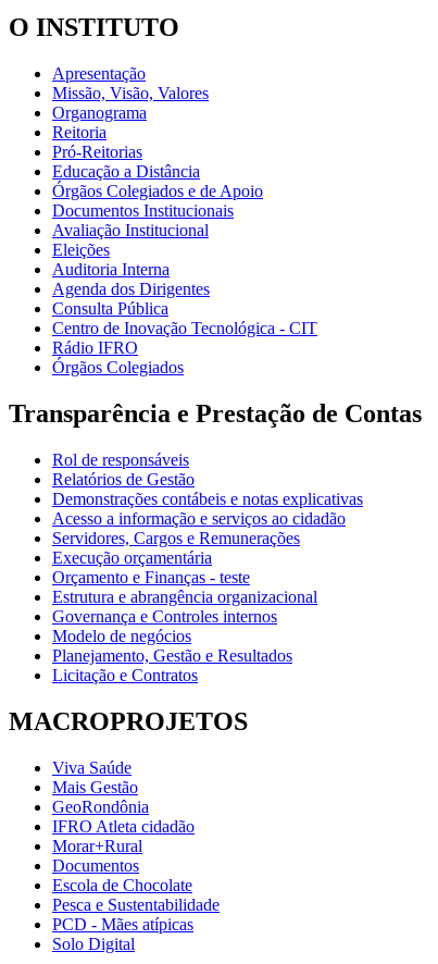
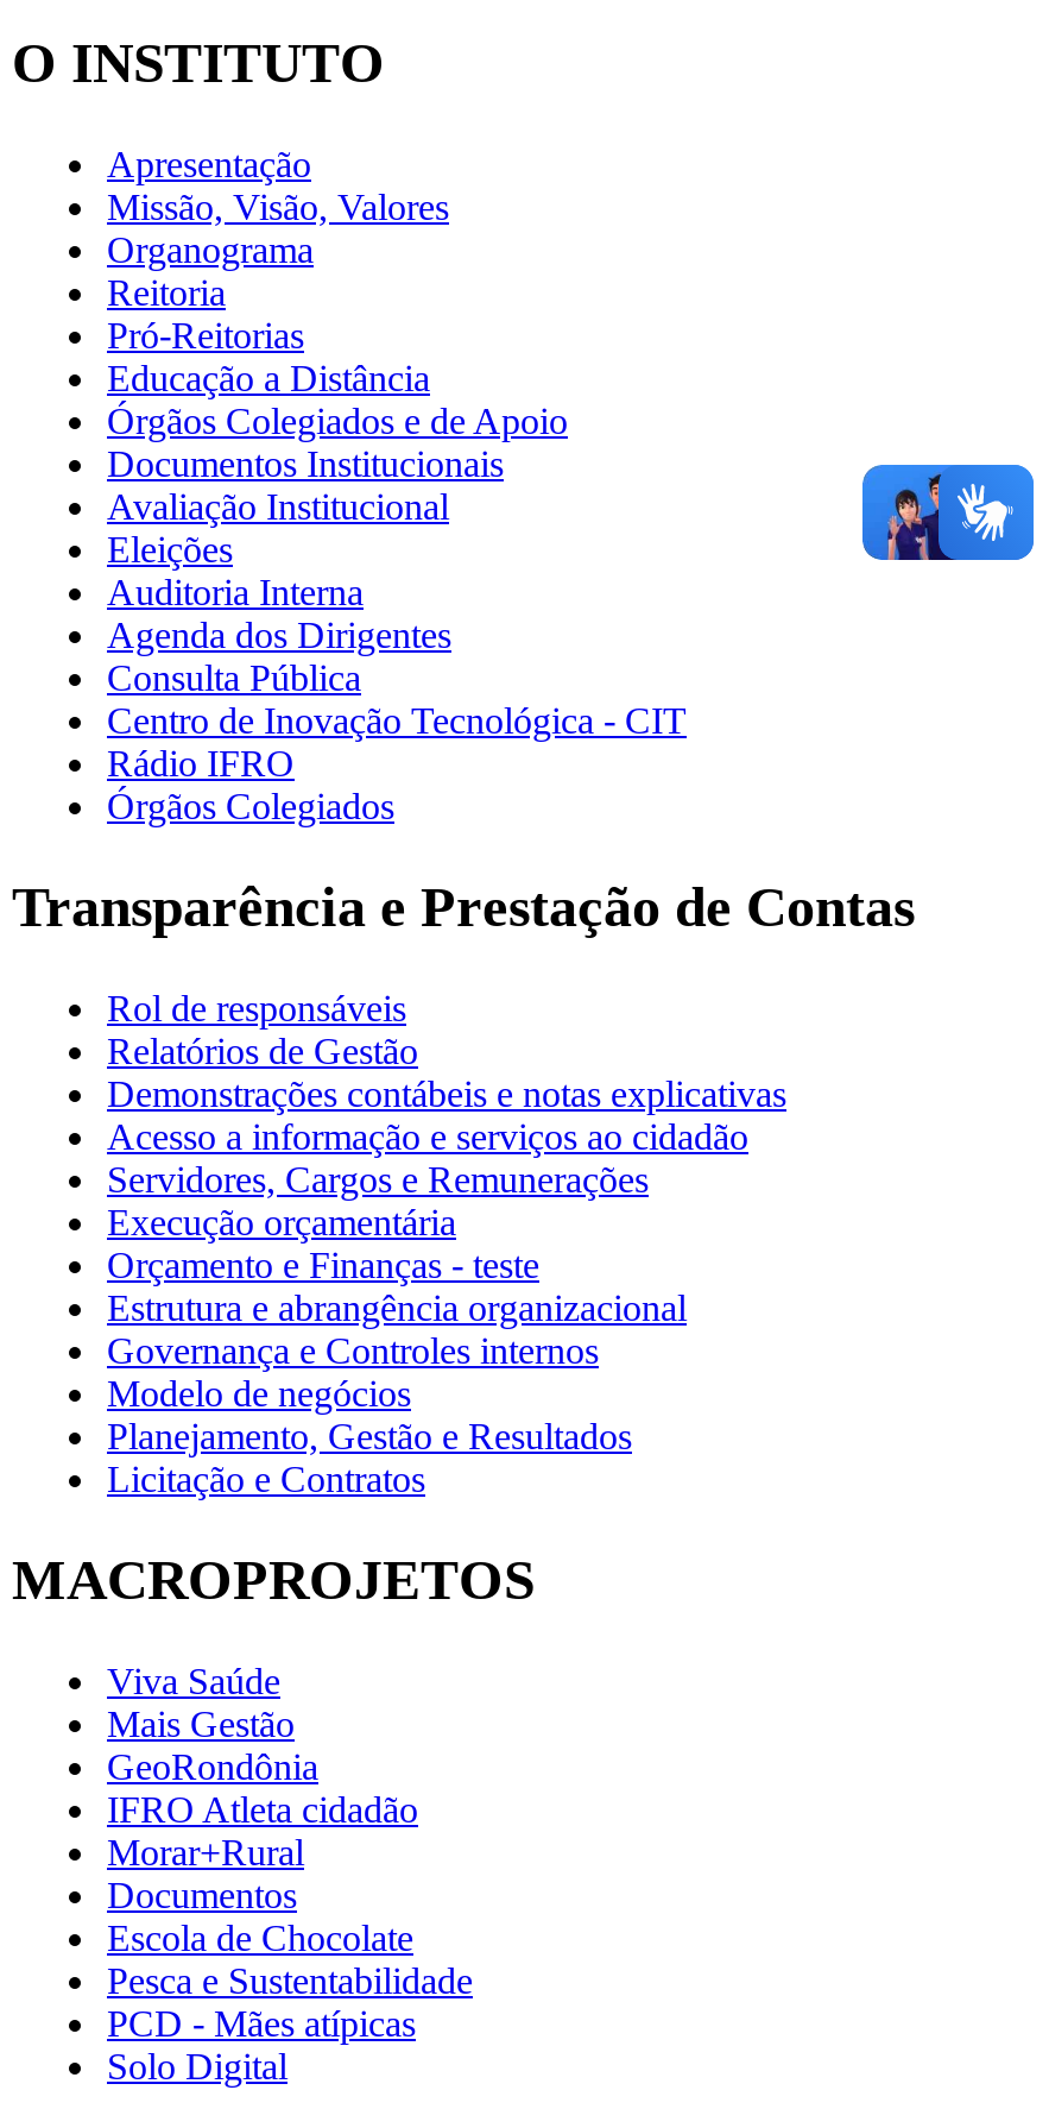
+ [image]
